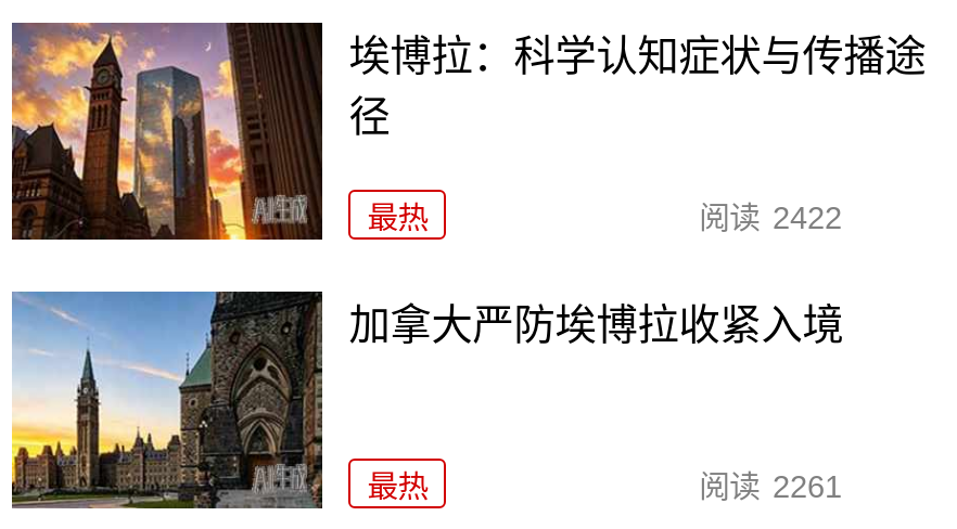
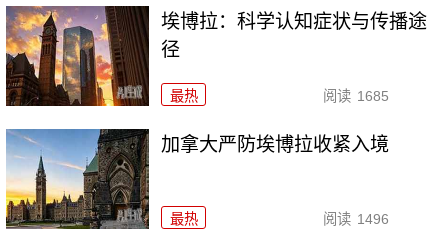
- 阅读 2422
+ 阅读 1685

- 阅读 2261
+ 阅读 1496
